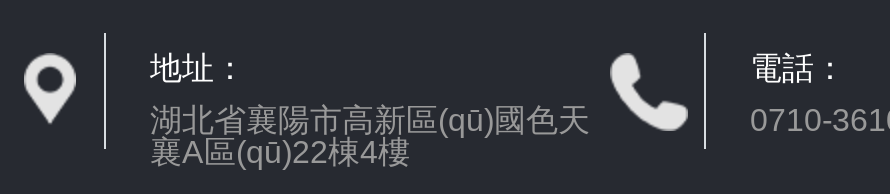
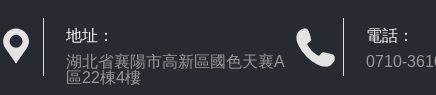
- 湖北省襄陽市高新區(qū)國色天
- 襄A區(qū)22棟4樓
+ 湖北省襄陽市高新區國色天襄A
+ 區22棟4樓
